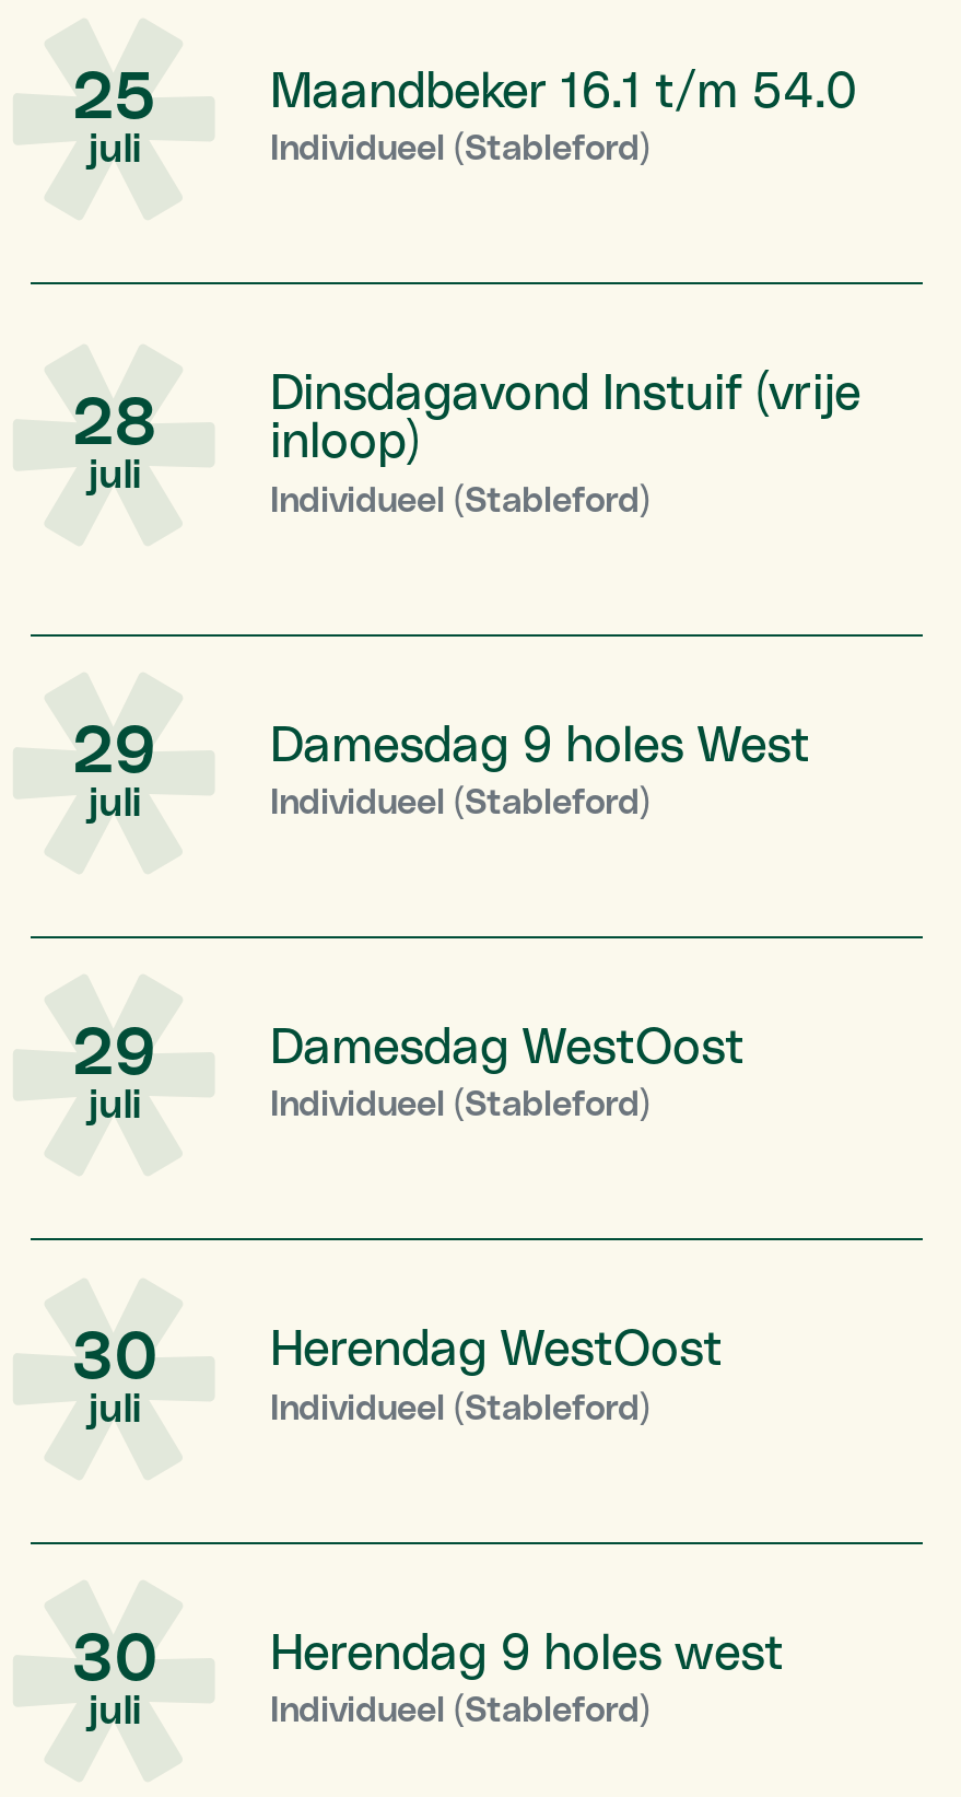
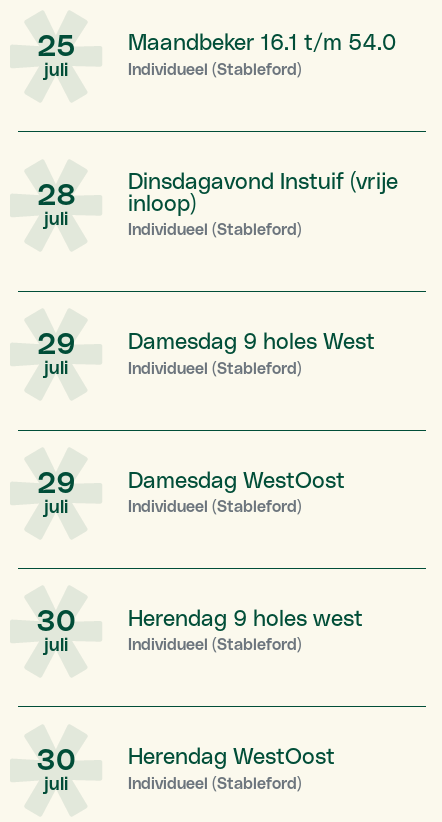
moved down: Herendag WestOost

moved up: Herendag 9 holes west
